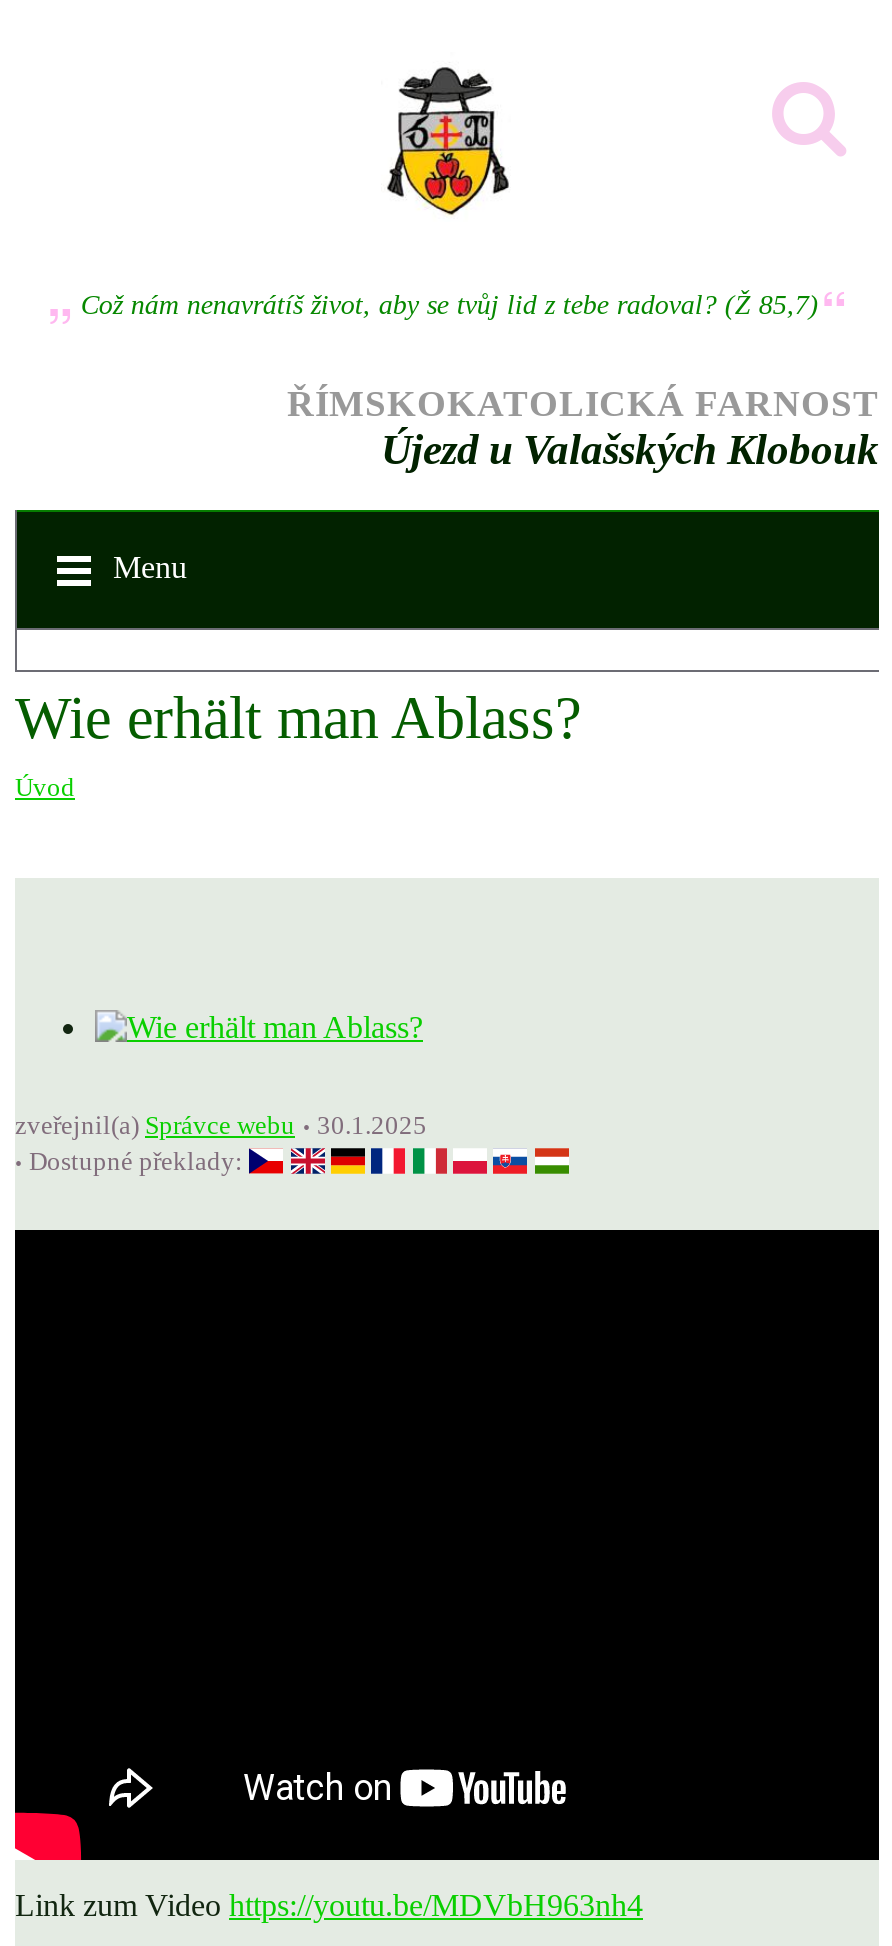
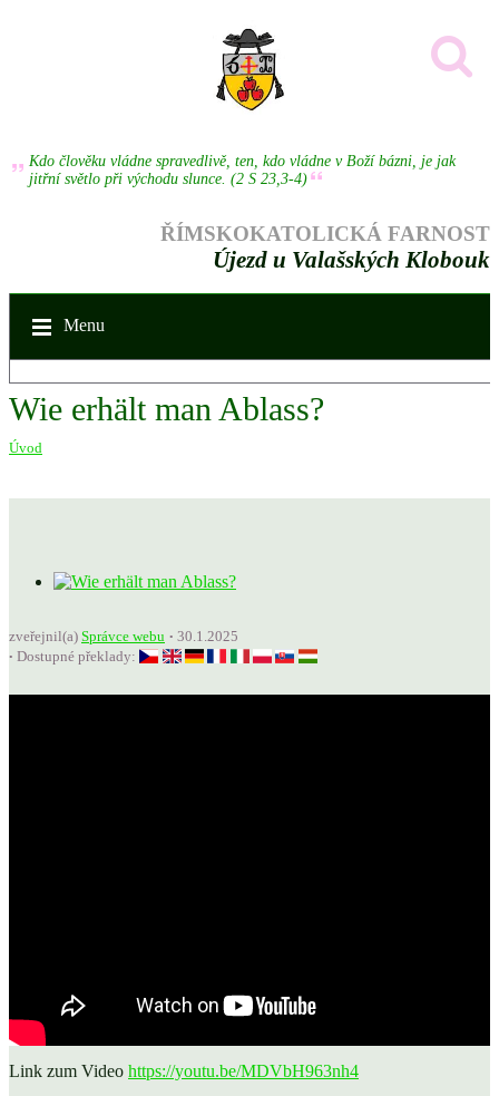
- Což nám nenavrátíš život, aby se tvůj lid z tebe radoval? (Ž 85,7)
+ Kdo člověku vládne spravedlivě, ten, kdo vládne v Boží bázni, je jak
+ jitřní světlo při východu slunce. (2 S 23,3-4)
